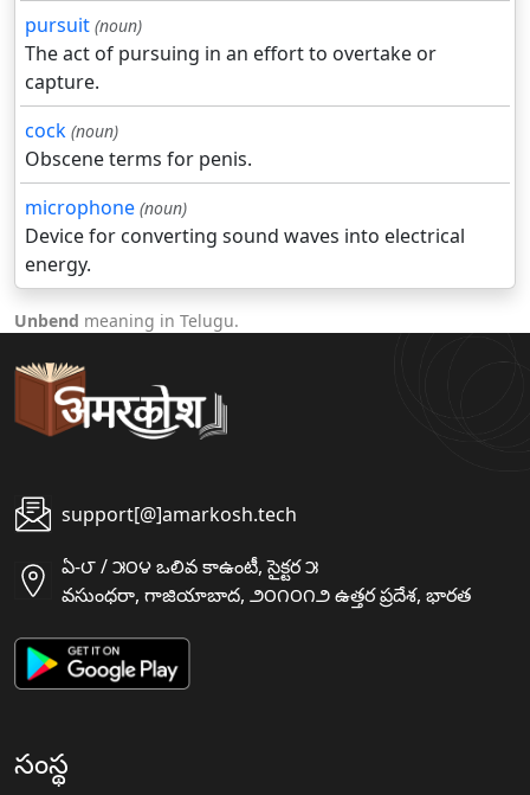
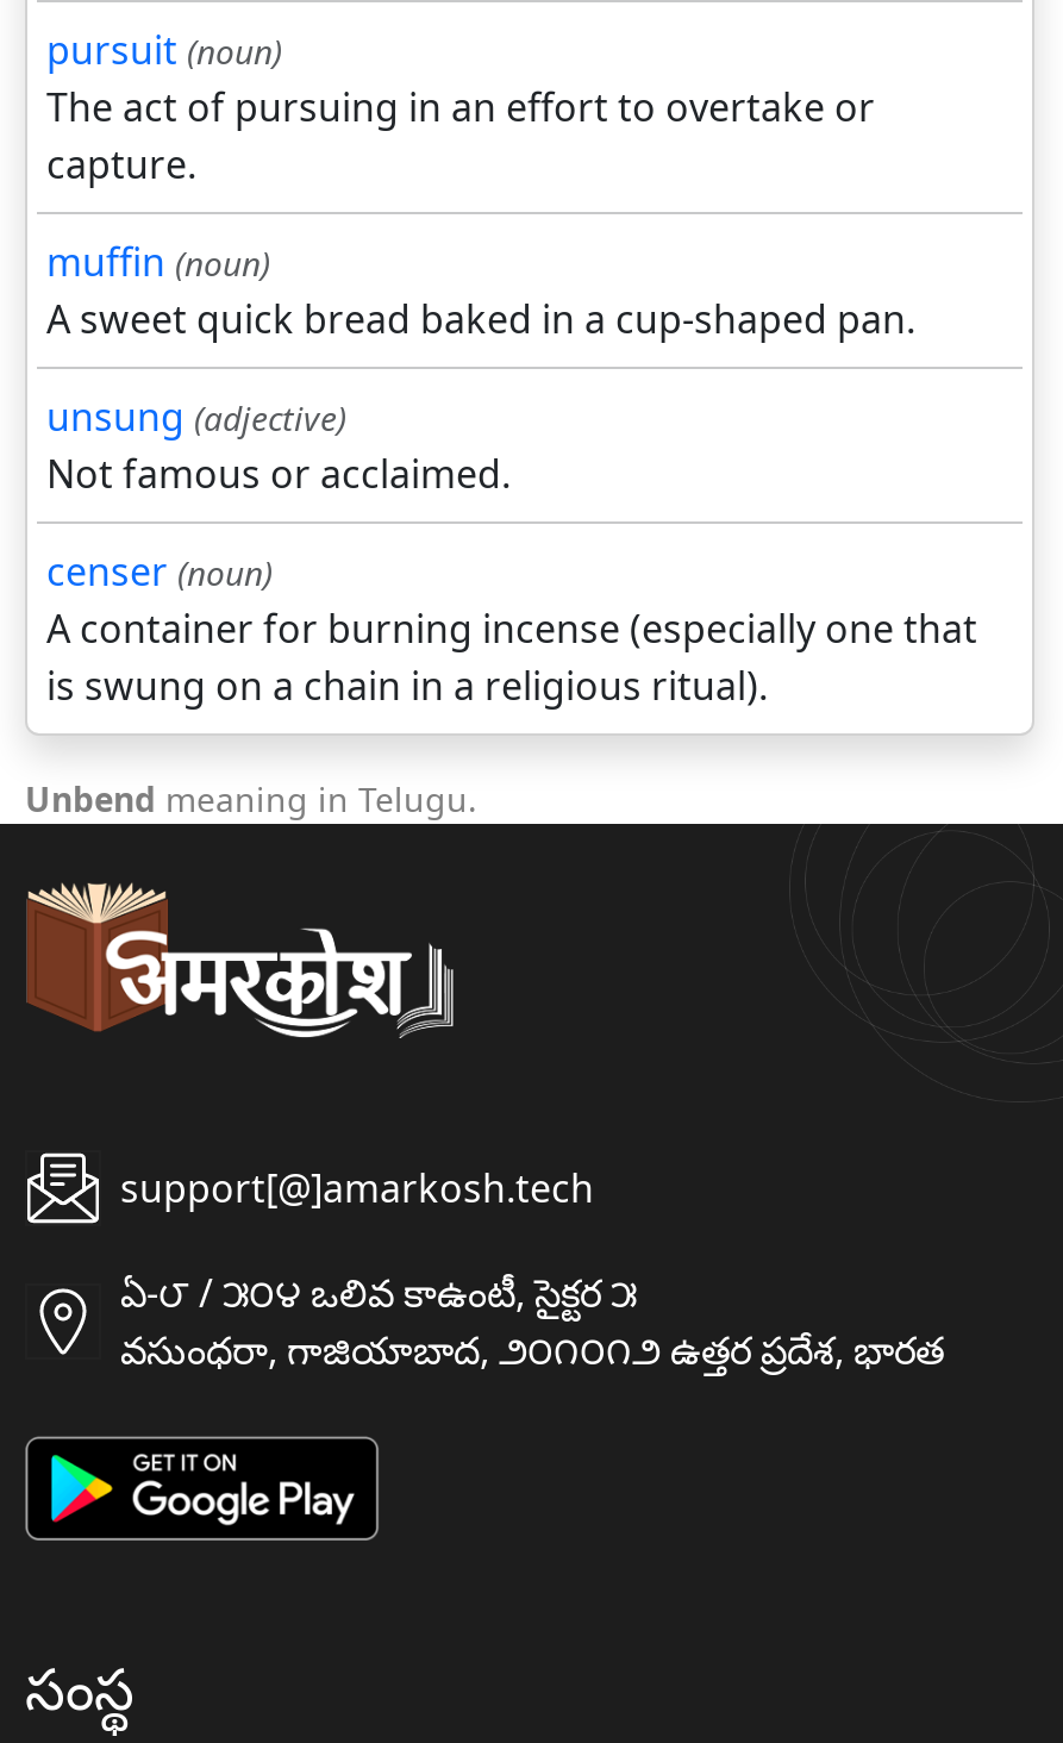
- cock (noun)
- Obscene terms for penis.
- microphone (noun)
- Device for converting sound waves into electrical
- energy.
+ muffin (noun)
+ A sweet quick bread baked in a cup-shaped pan.
+ unsung (adjective)
+ Not famous or acclaimed.
+ censer (noun)
+ A container for burning incense (especially one that
+ is swung on a chain in a religious ritual).
